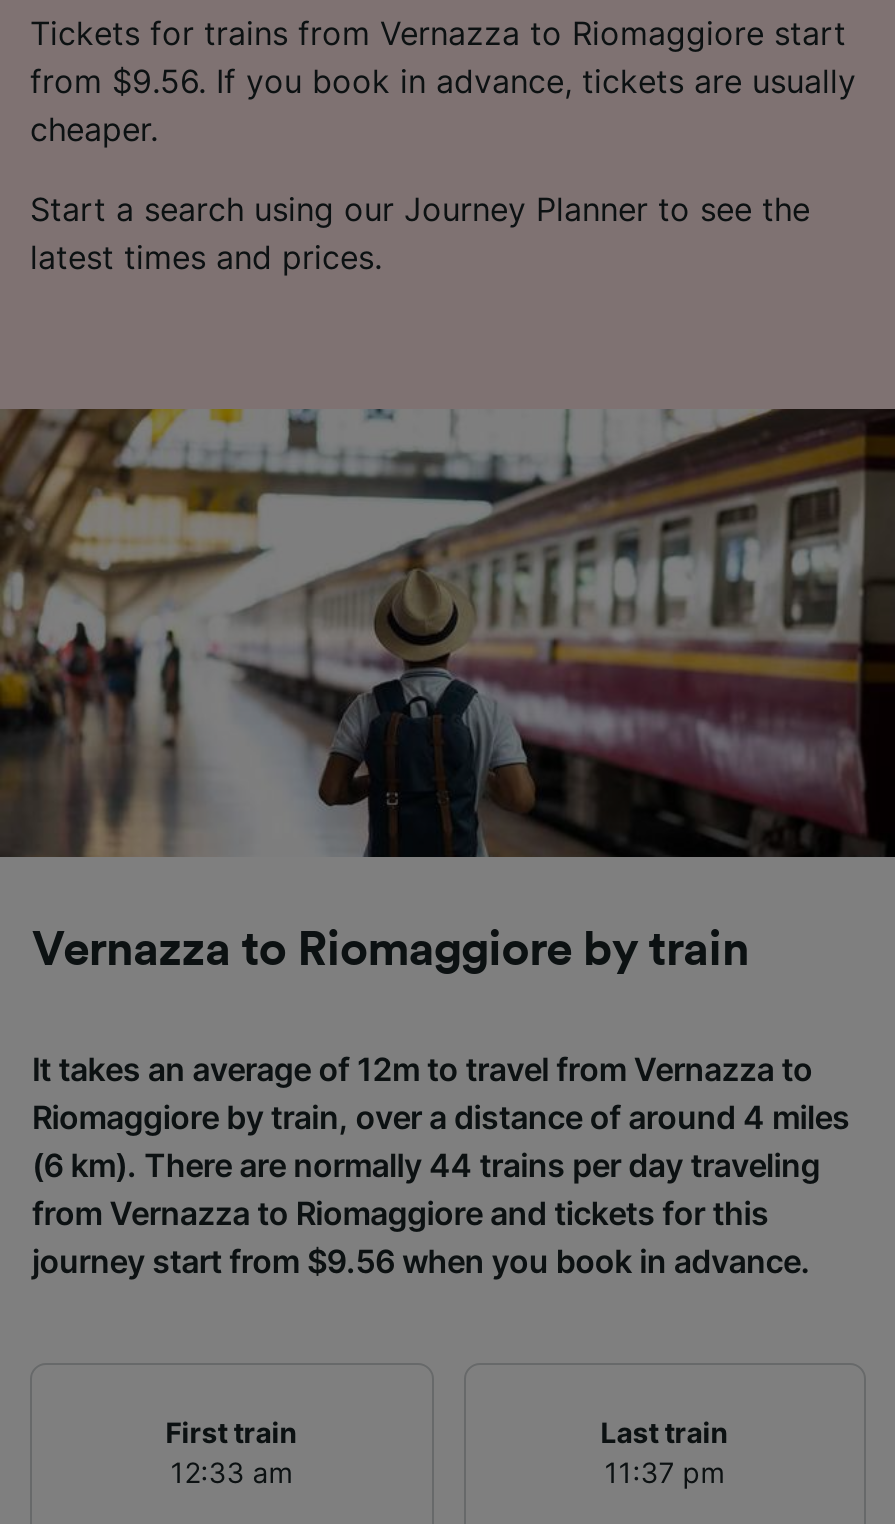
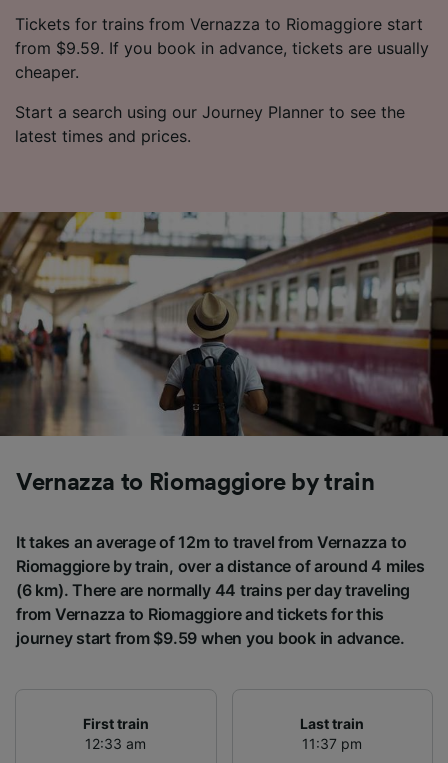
- from $9.56. If you book in advance, tickets are usually
+ from $9.59. If you book in advance, tickets are usually

- journey start from $9.56 when you book in advance.
+ journey start from $9.59 when you book in advance.
